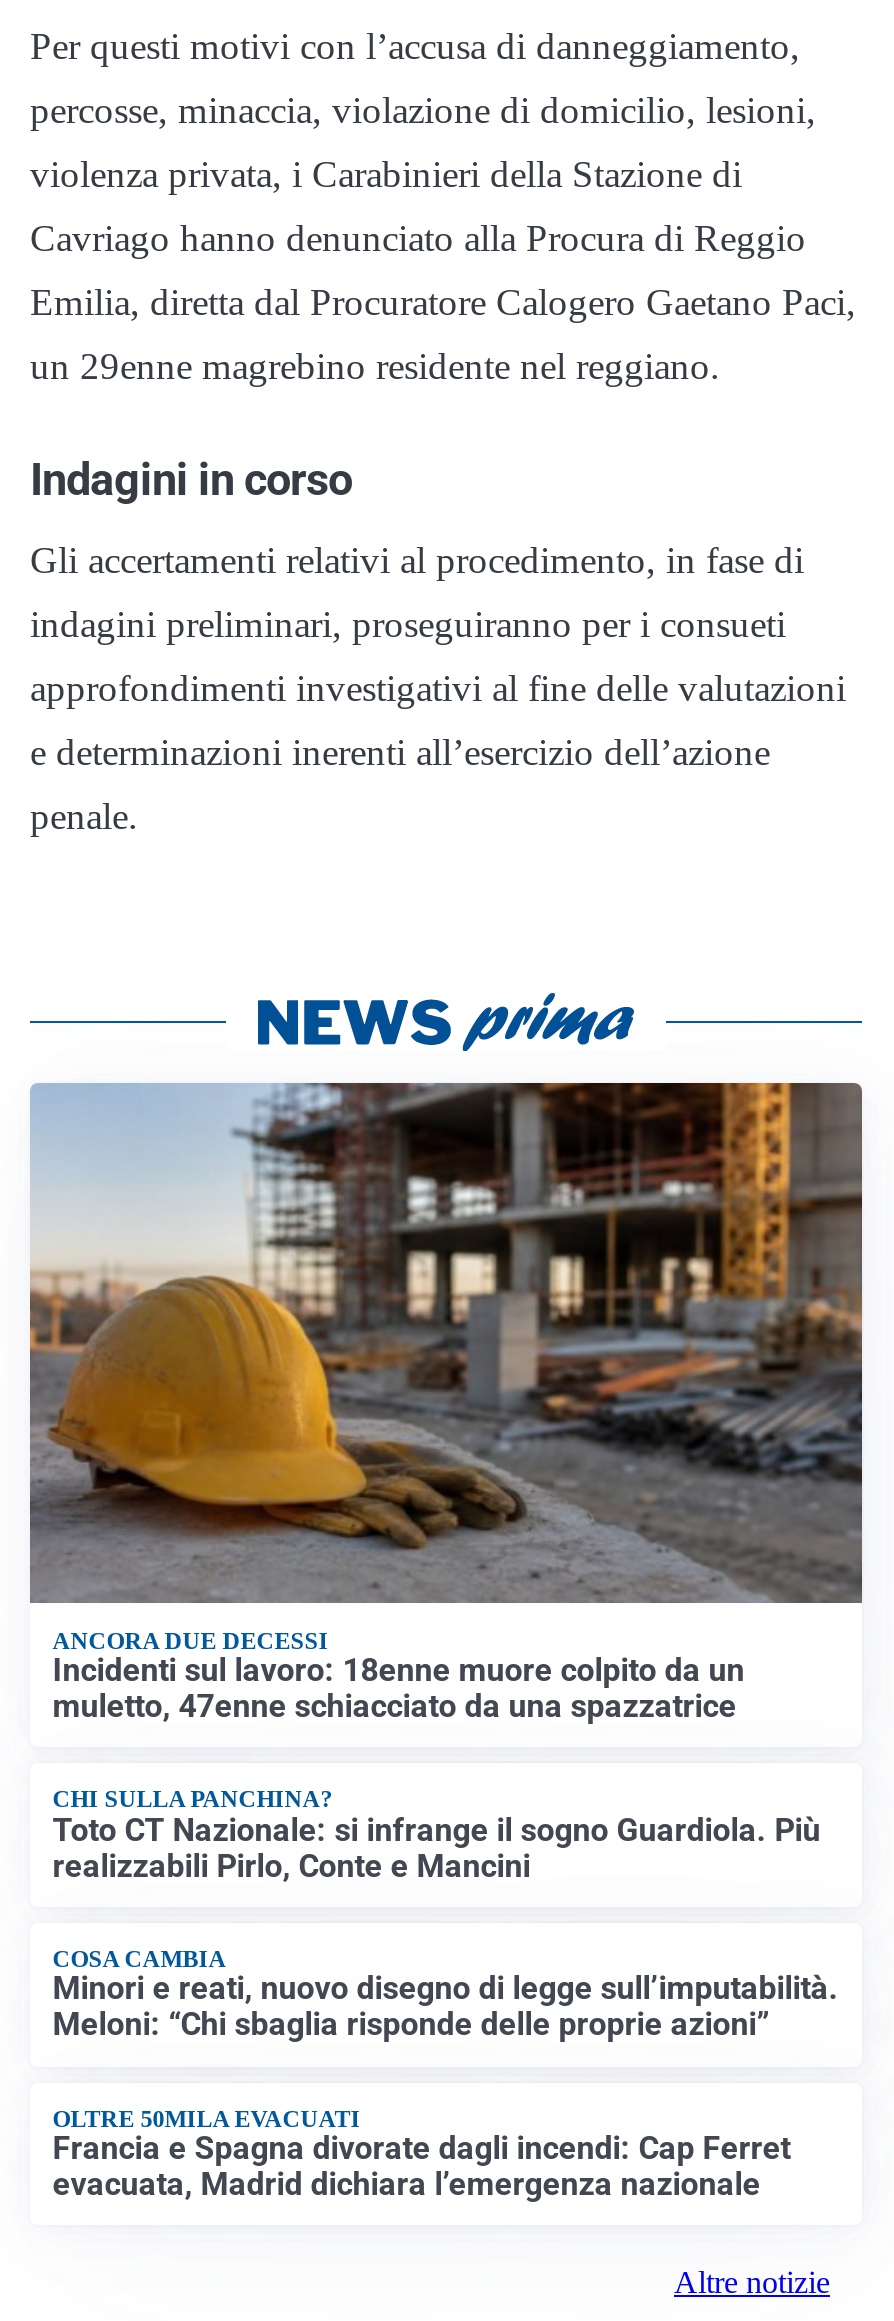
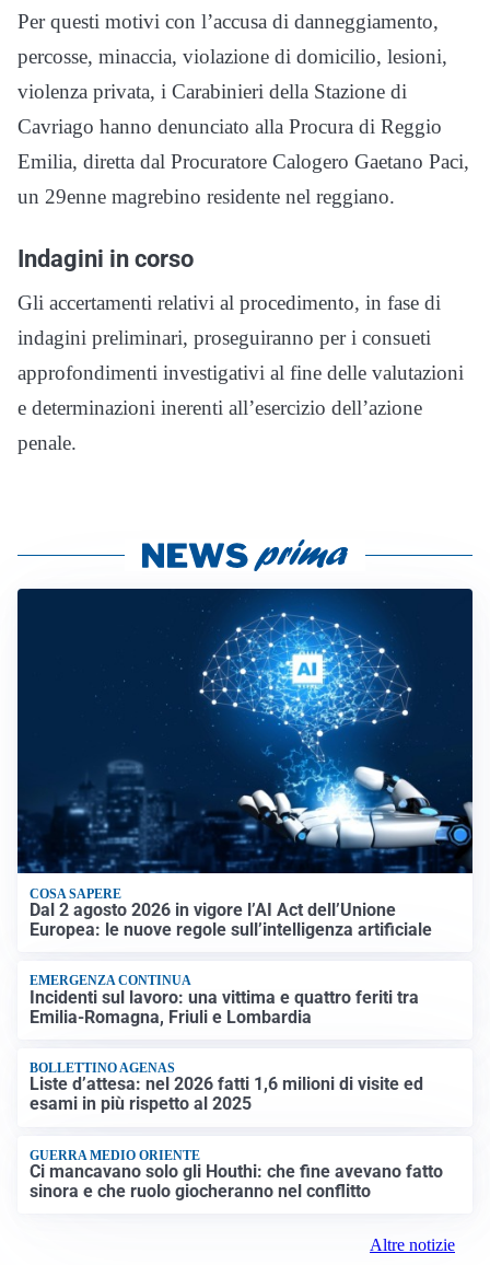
- [image]
- ANCORA DUE DECESSI
- Incidenti sul lavoro: 18enne muore colpito da un
- muletto, 47enne schiacciato da una spazzatrice
+ [image]
+ COSA SAPERE
+ Dal 2 agosto 2026 in vigore l’AI Act dell’Unione
+ Europea: le nuove regole sull’intelligenza artificiale

- CHI SULLA PANCHINA?
- Toto CT Nazionale: si infrange il sogno Guardiola. Più
- realizzabili Pirlo, Conte e Mancini
+ EMERGENZA CONTINUA
+ Incidenti sul lavoro: una vittima e quattro feriti tra
+ Emilia-Romagna, Friuli e Lombardia

- COSA CAMBIA
- Minori e reati, nuovo disegno di legge sull’imputabilità.
- Meloni: “Chi sbaglia risponde delle proprie azioni”
+ BOLLETTINO AGENAS
+ Liste d’attesa: nel 2026 fatti 1,6 milioni di visite ed
+ esami in più rispetto al 2025

- OLTRE 50MILA EVACUATI
- Francia e Spagna divorate dagli incendi: Cap Ferret
- evacuata, Madrid dichiara l’emergenza nazionale
+ GUERRA MEDIO ORIENTE
+ Ci mancavano solo gli Houthi: che fine avevano fatto
+ sinora e che ruolo giocheranno nel conflitto
